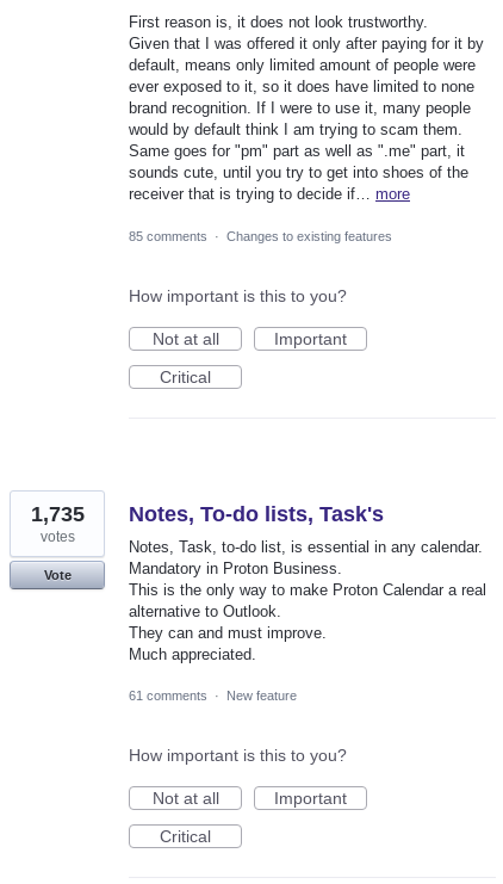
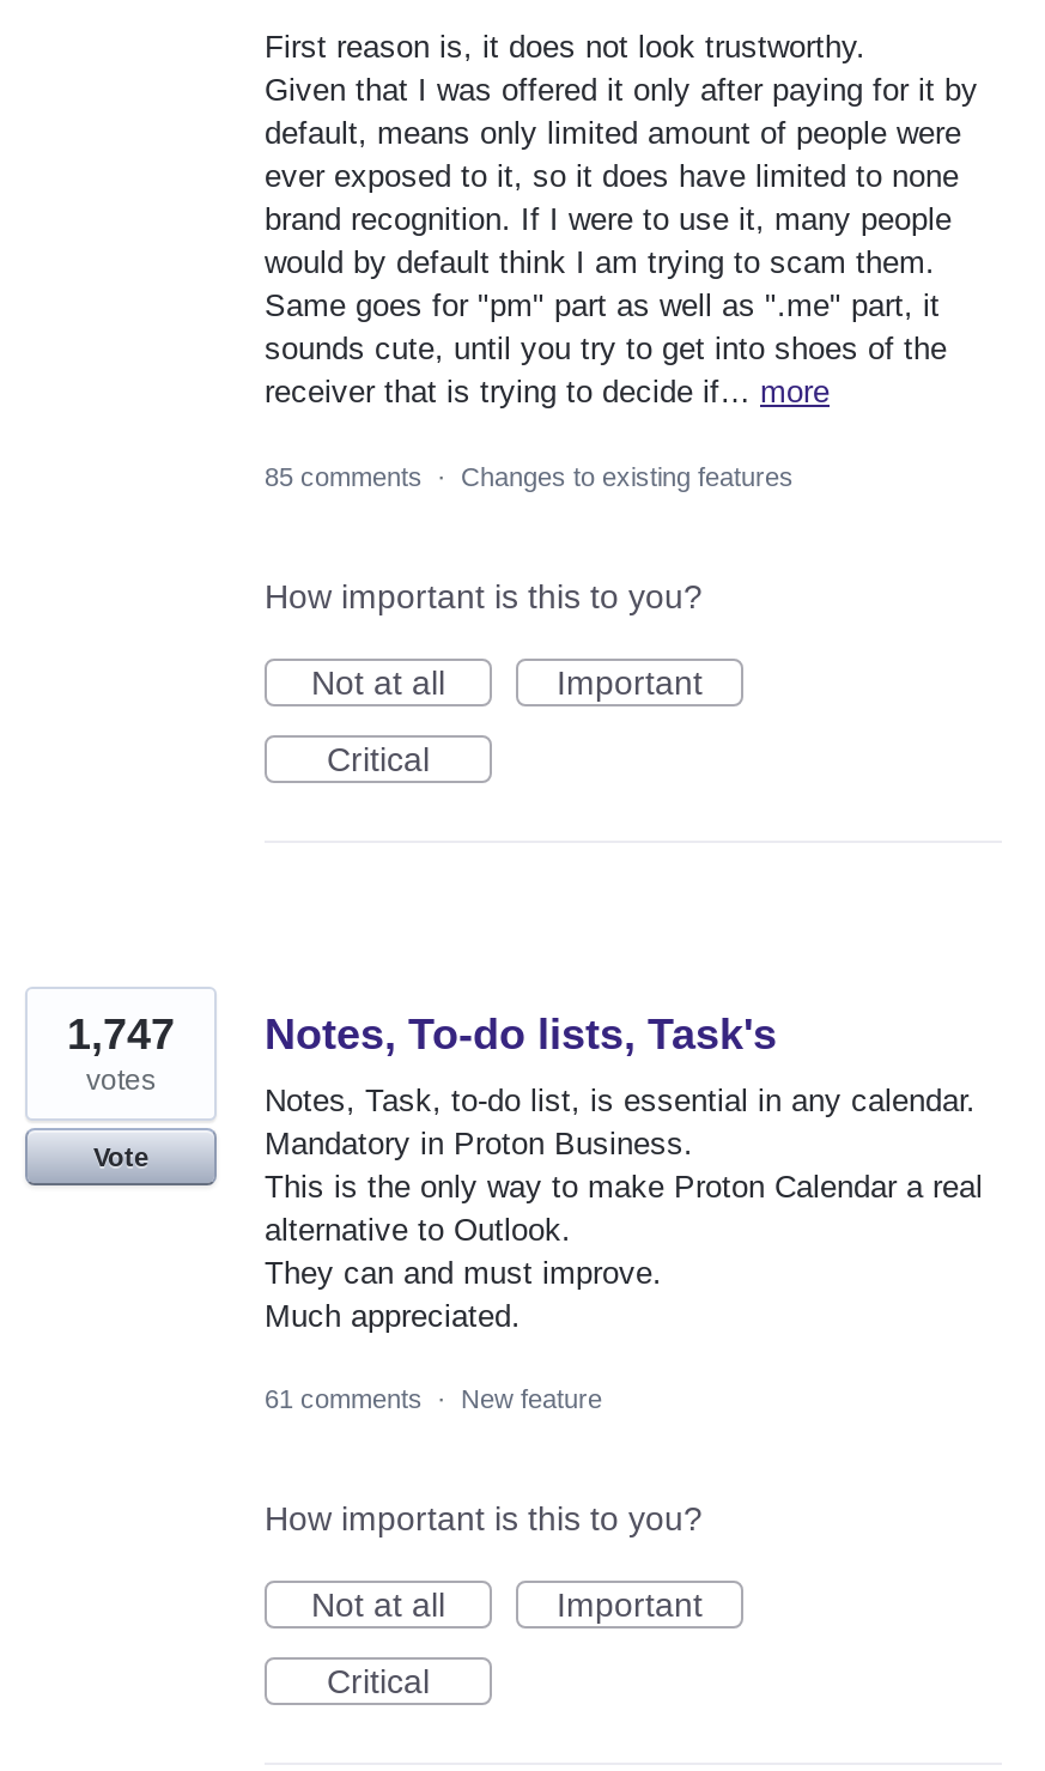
- 1,735 Notes, To-do lists, Task's
+ 1,747 Notes, To-do lists, Task's
